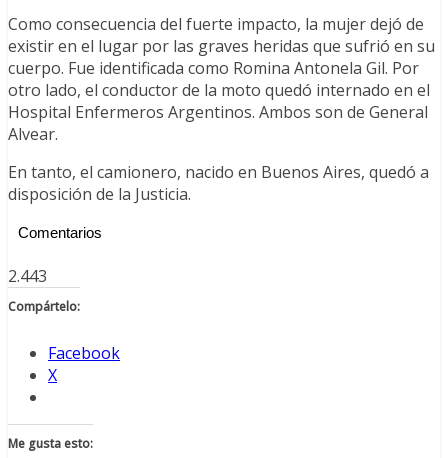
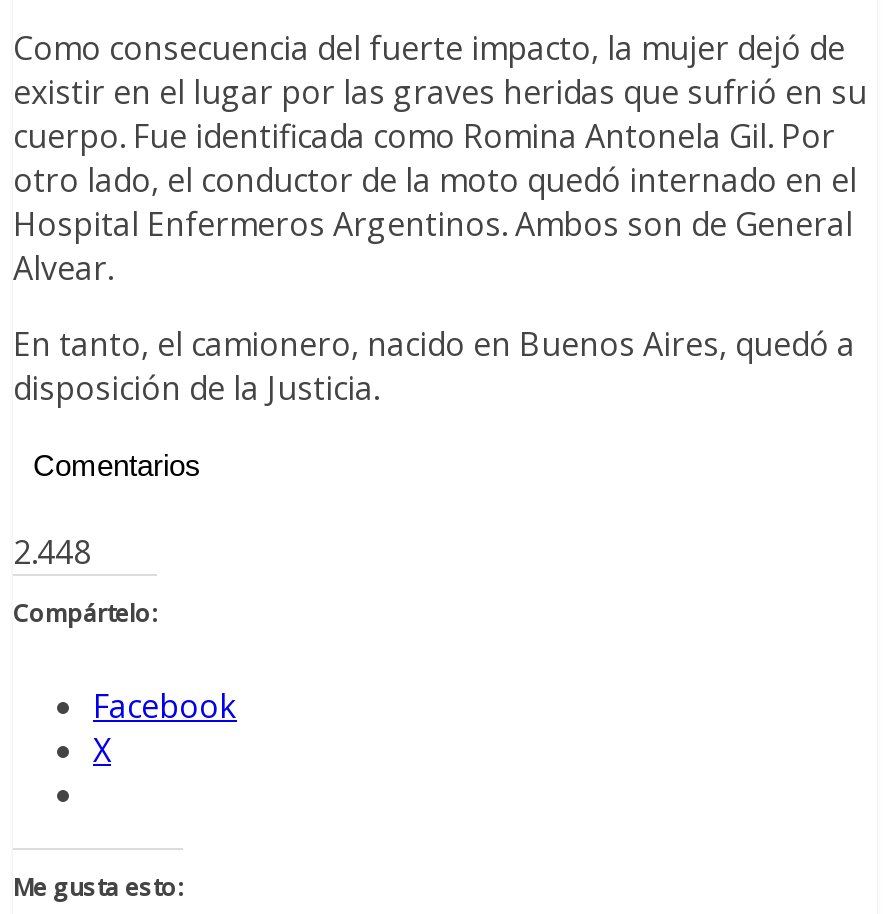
- 2.443
+ 2.448
